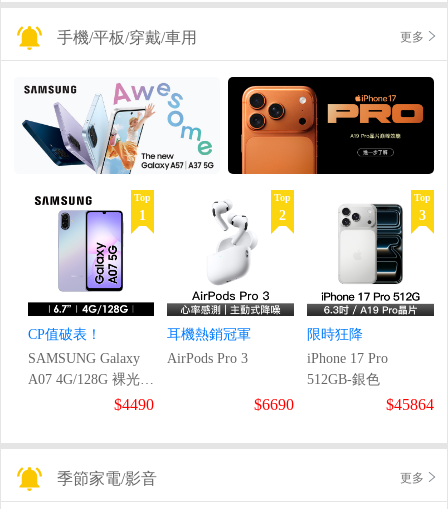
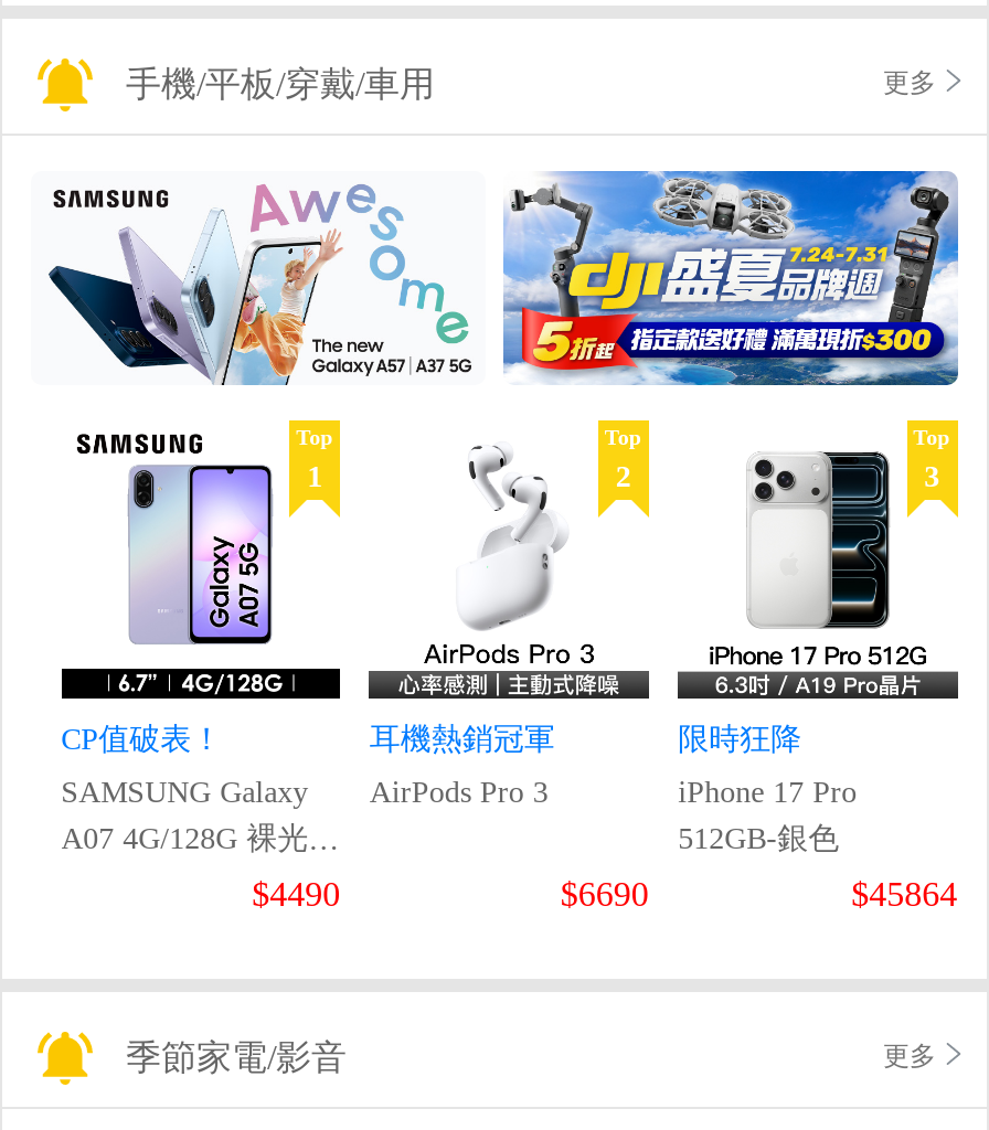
- [image]
+ [image]
